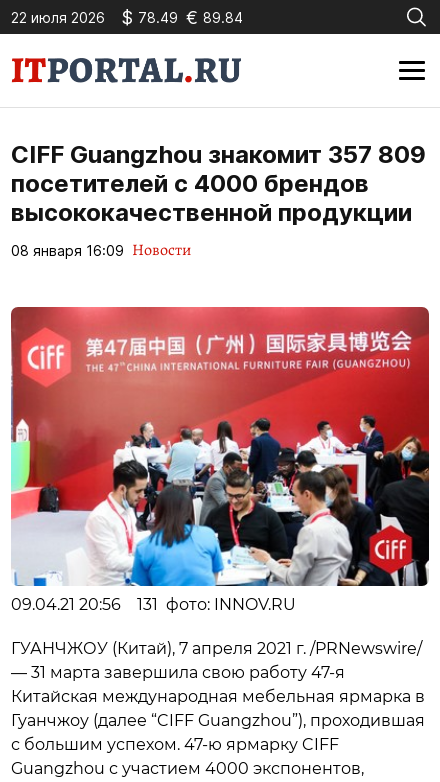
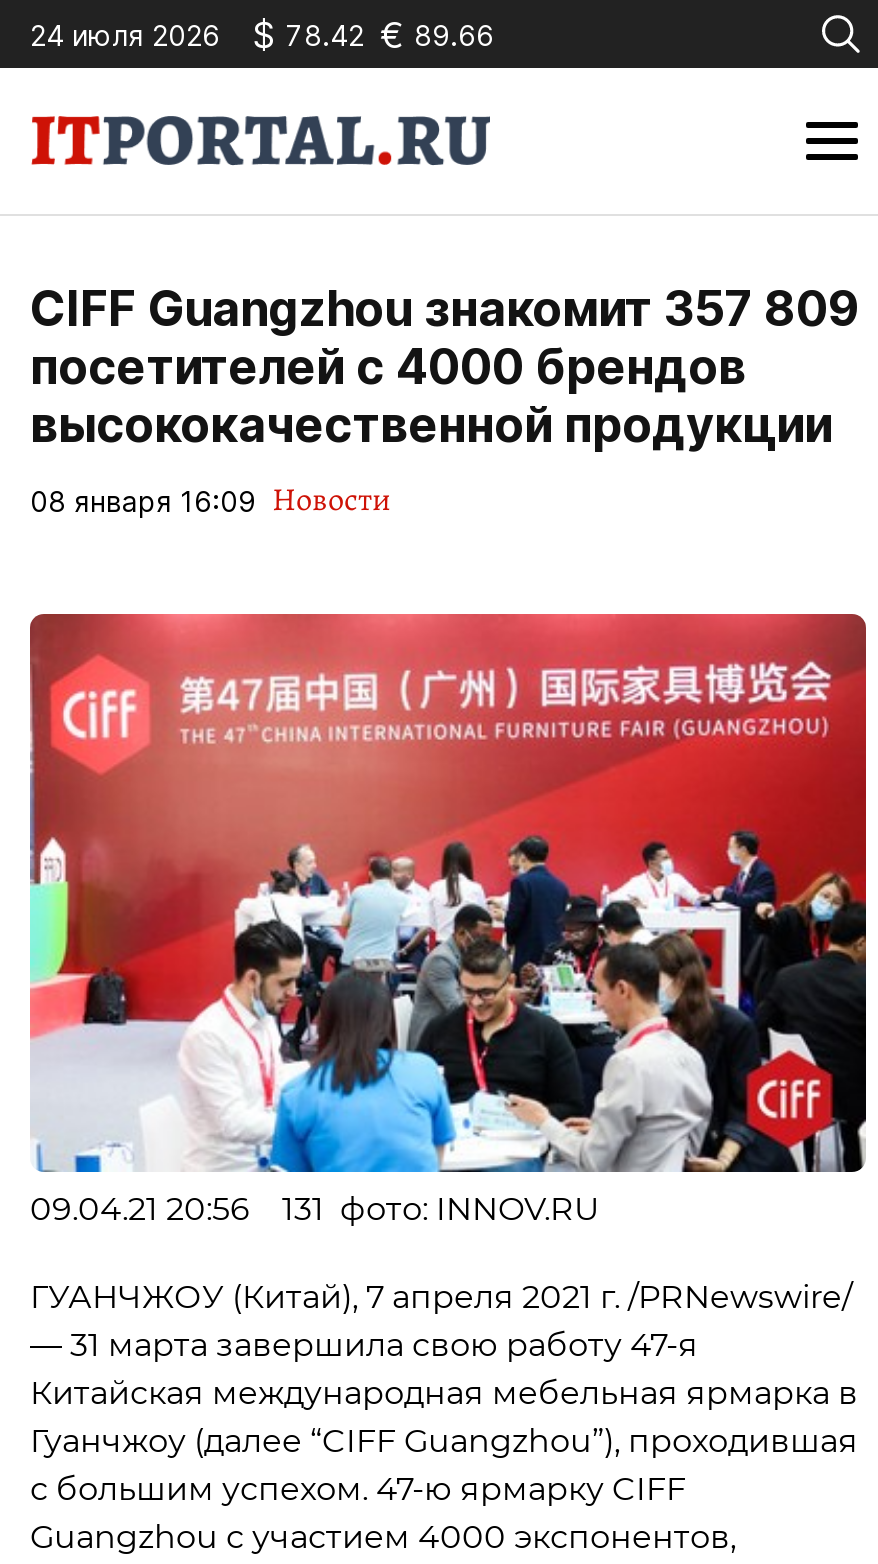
- 22 июля 2026
+ 24 июля 2026

- $ 78.49 € 89.84
+ $ 78.42 € 89.66
